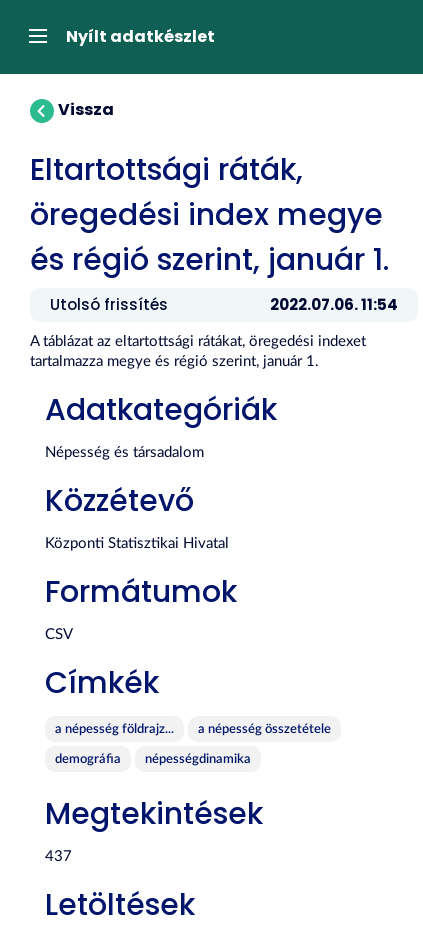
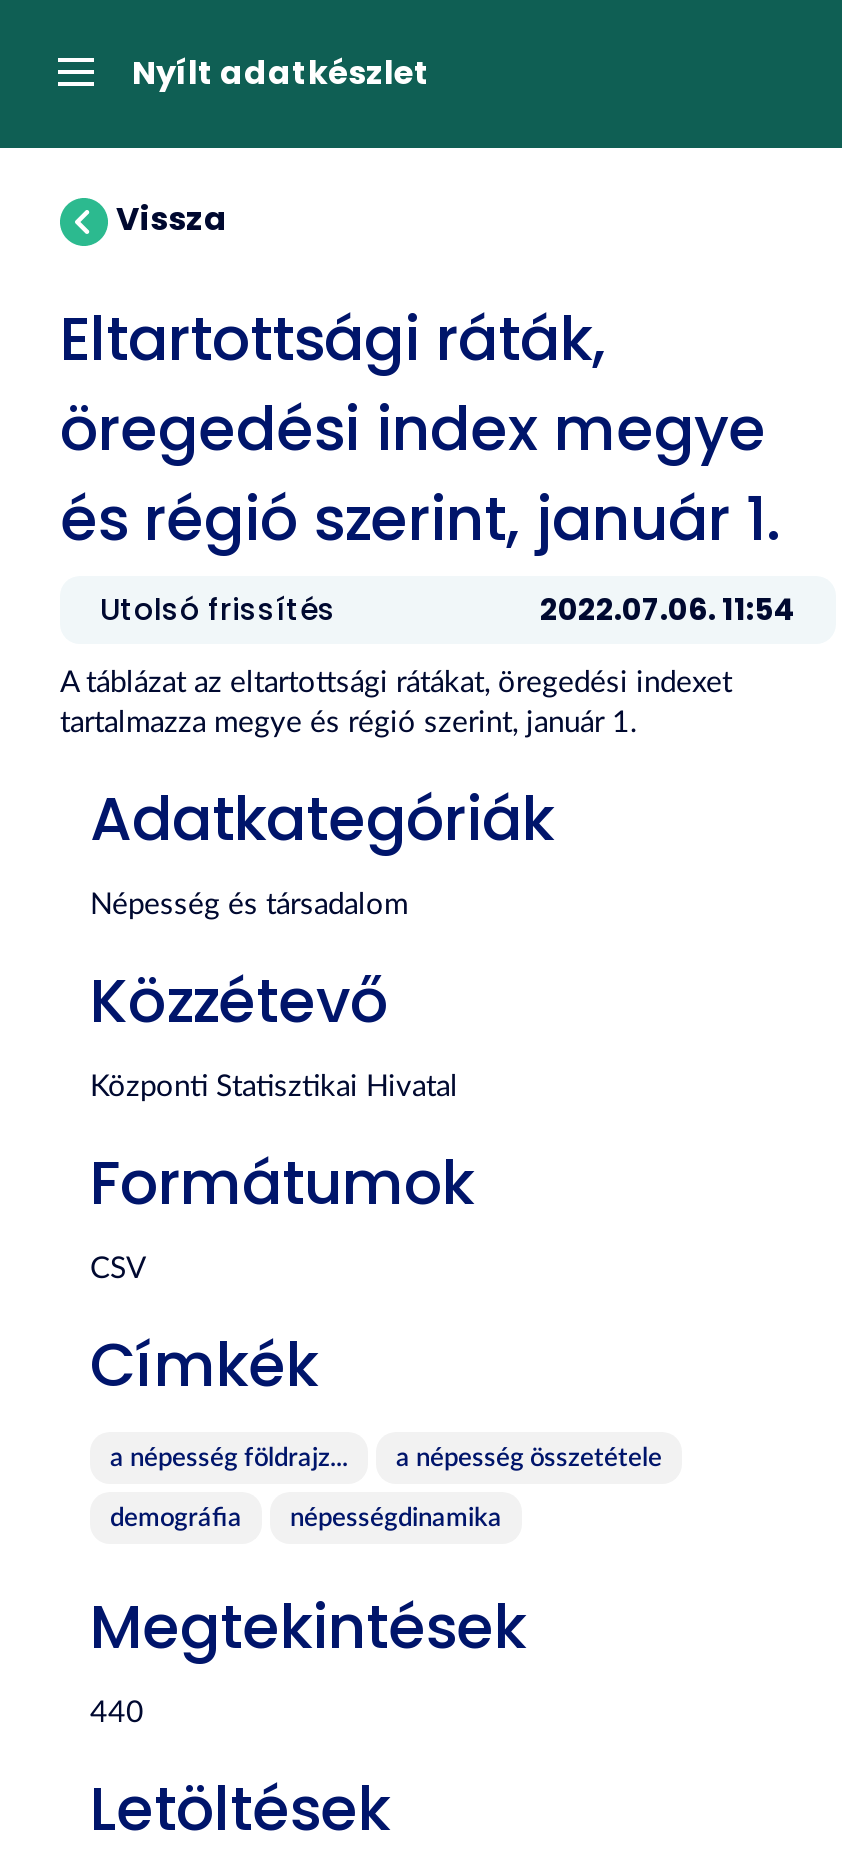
- 437
+ 440
